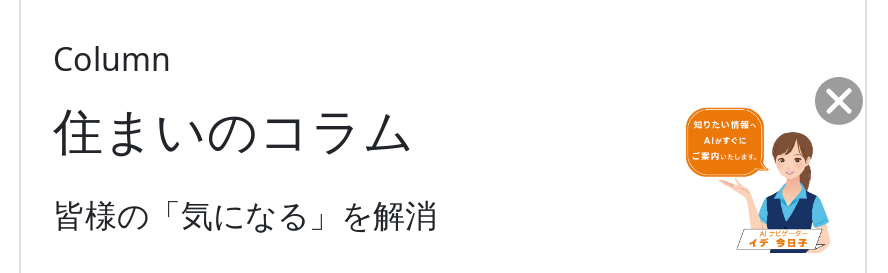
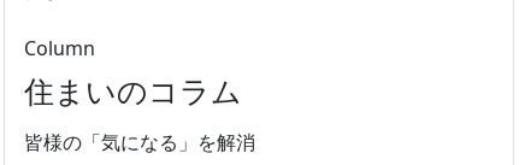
- [image]
